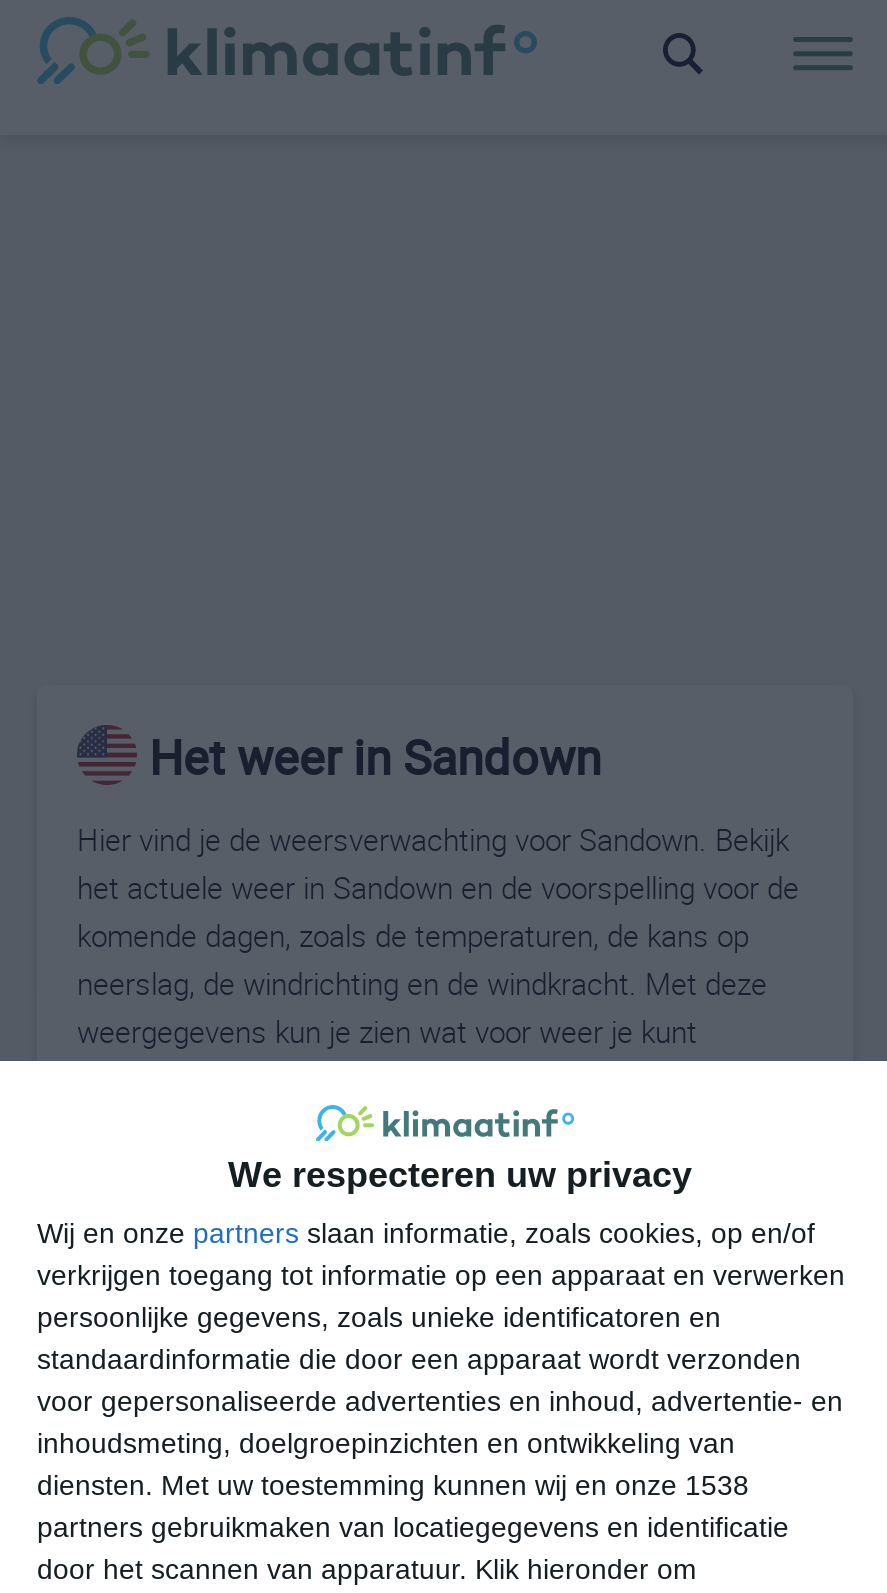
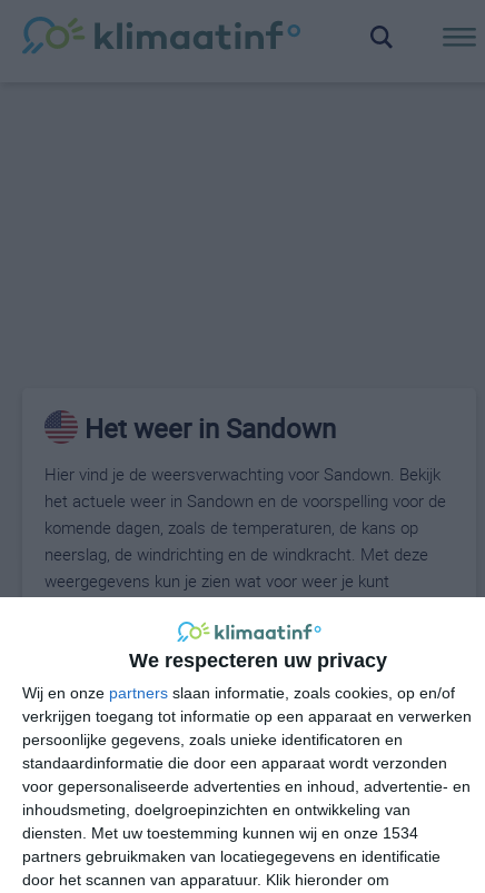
- diensten. Met uw toestemming kunnen wij en onze 1538
+ diensten. Met uw toestemming kunnen wij en onze 1534
